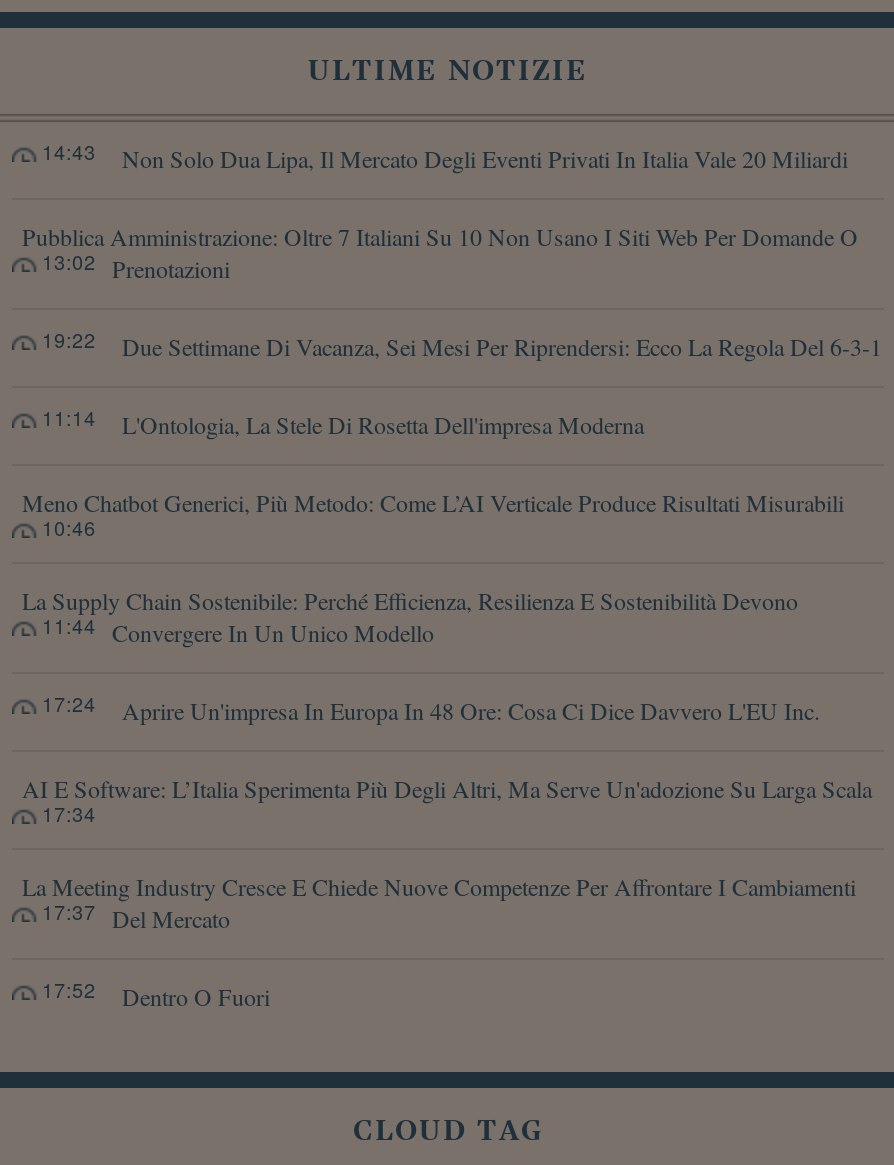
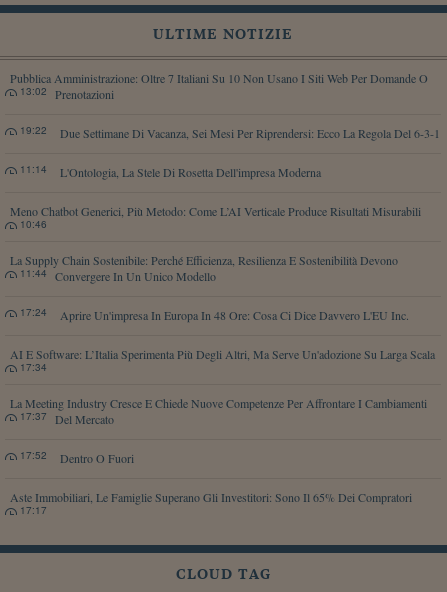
- Non Solo Dua Lipa, Il Mercato Degli Eventi Privati In Italia Vale 20 Miliardi
- 14:43

moved up: Pubblica Amministrazione: Oltre 7 Italiani Su 10 Non Usano I Siti Web Per Domande O | Prenotazioni | 13:02 | ... | Dentro O Fuori | 17:52

+ Aste Immobiliari, Le Famiglie Superano Gli Investitori: Sono Il 65% Dei Compratori
+ 17:17
